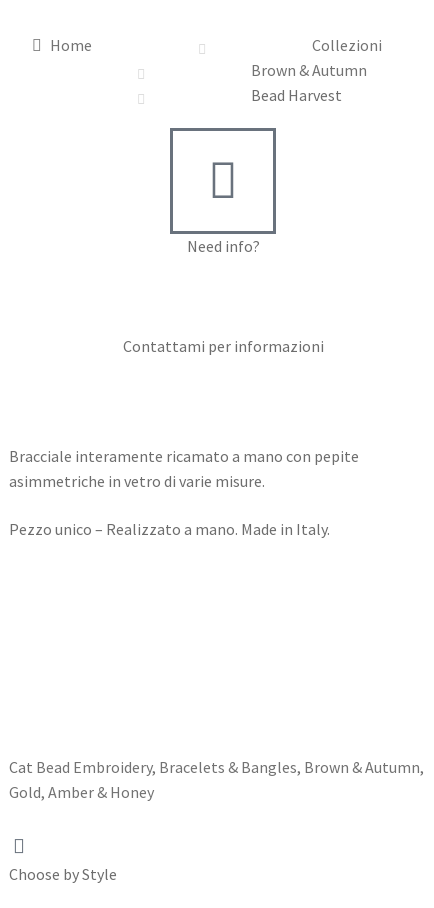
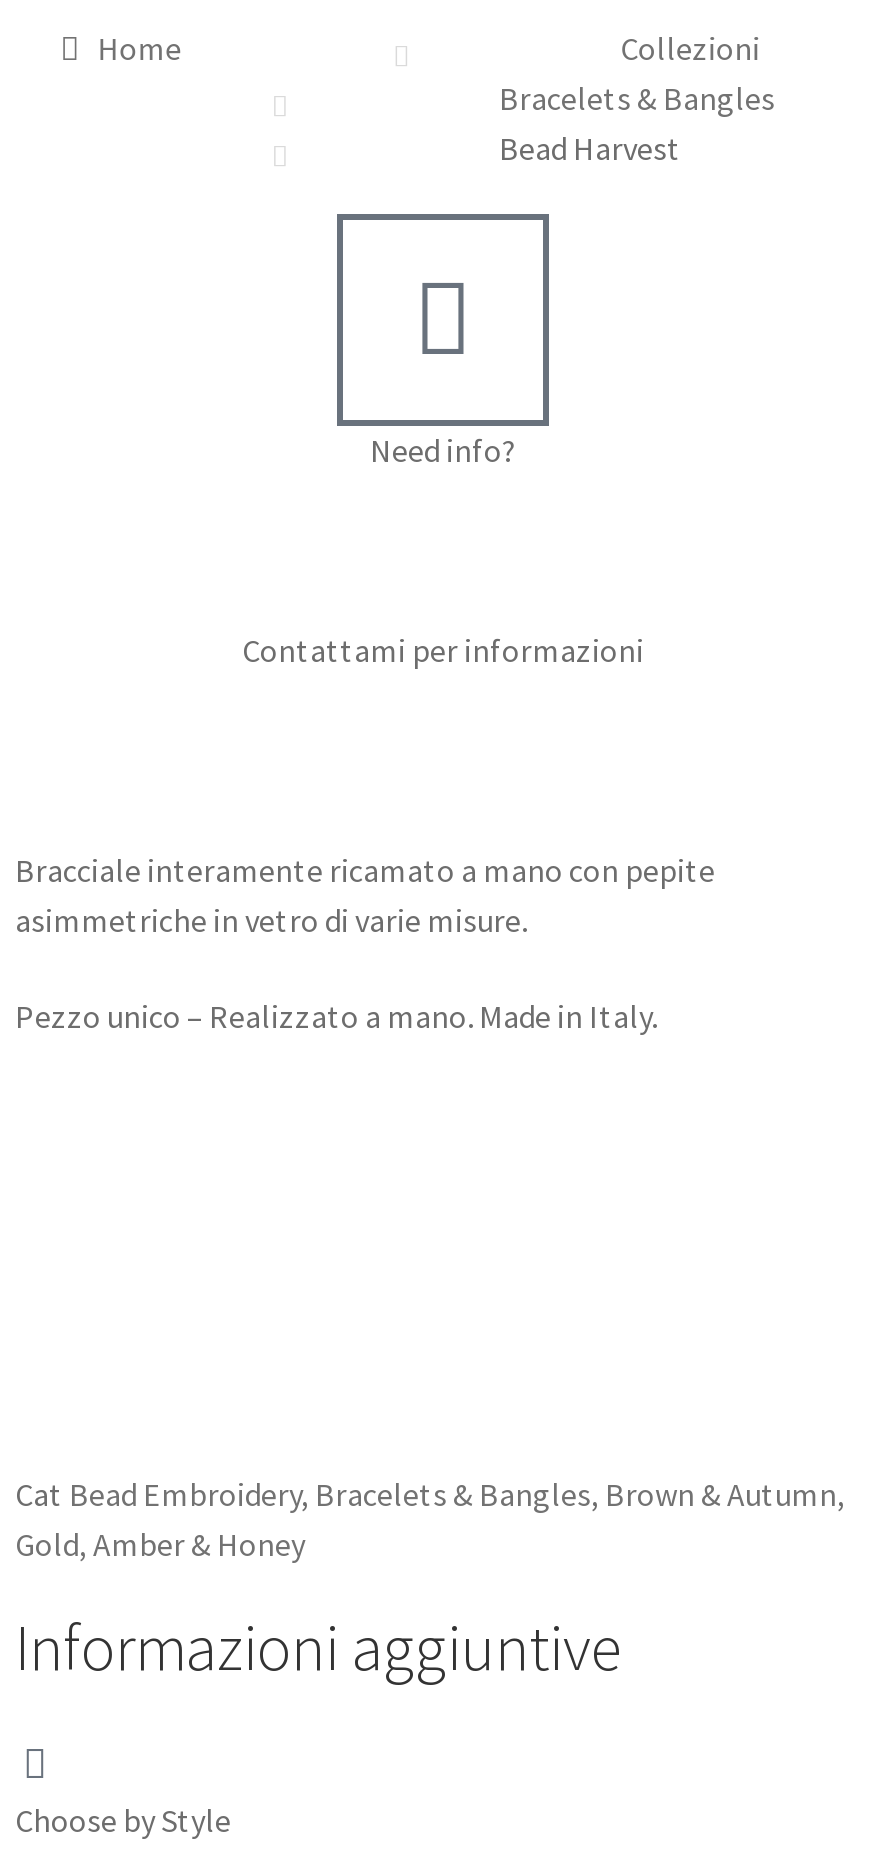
- Brown & Autumn
+ Bracelets & Bangles

+ Informazioni aggiuntive
